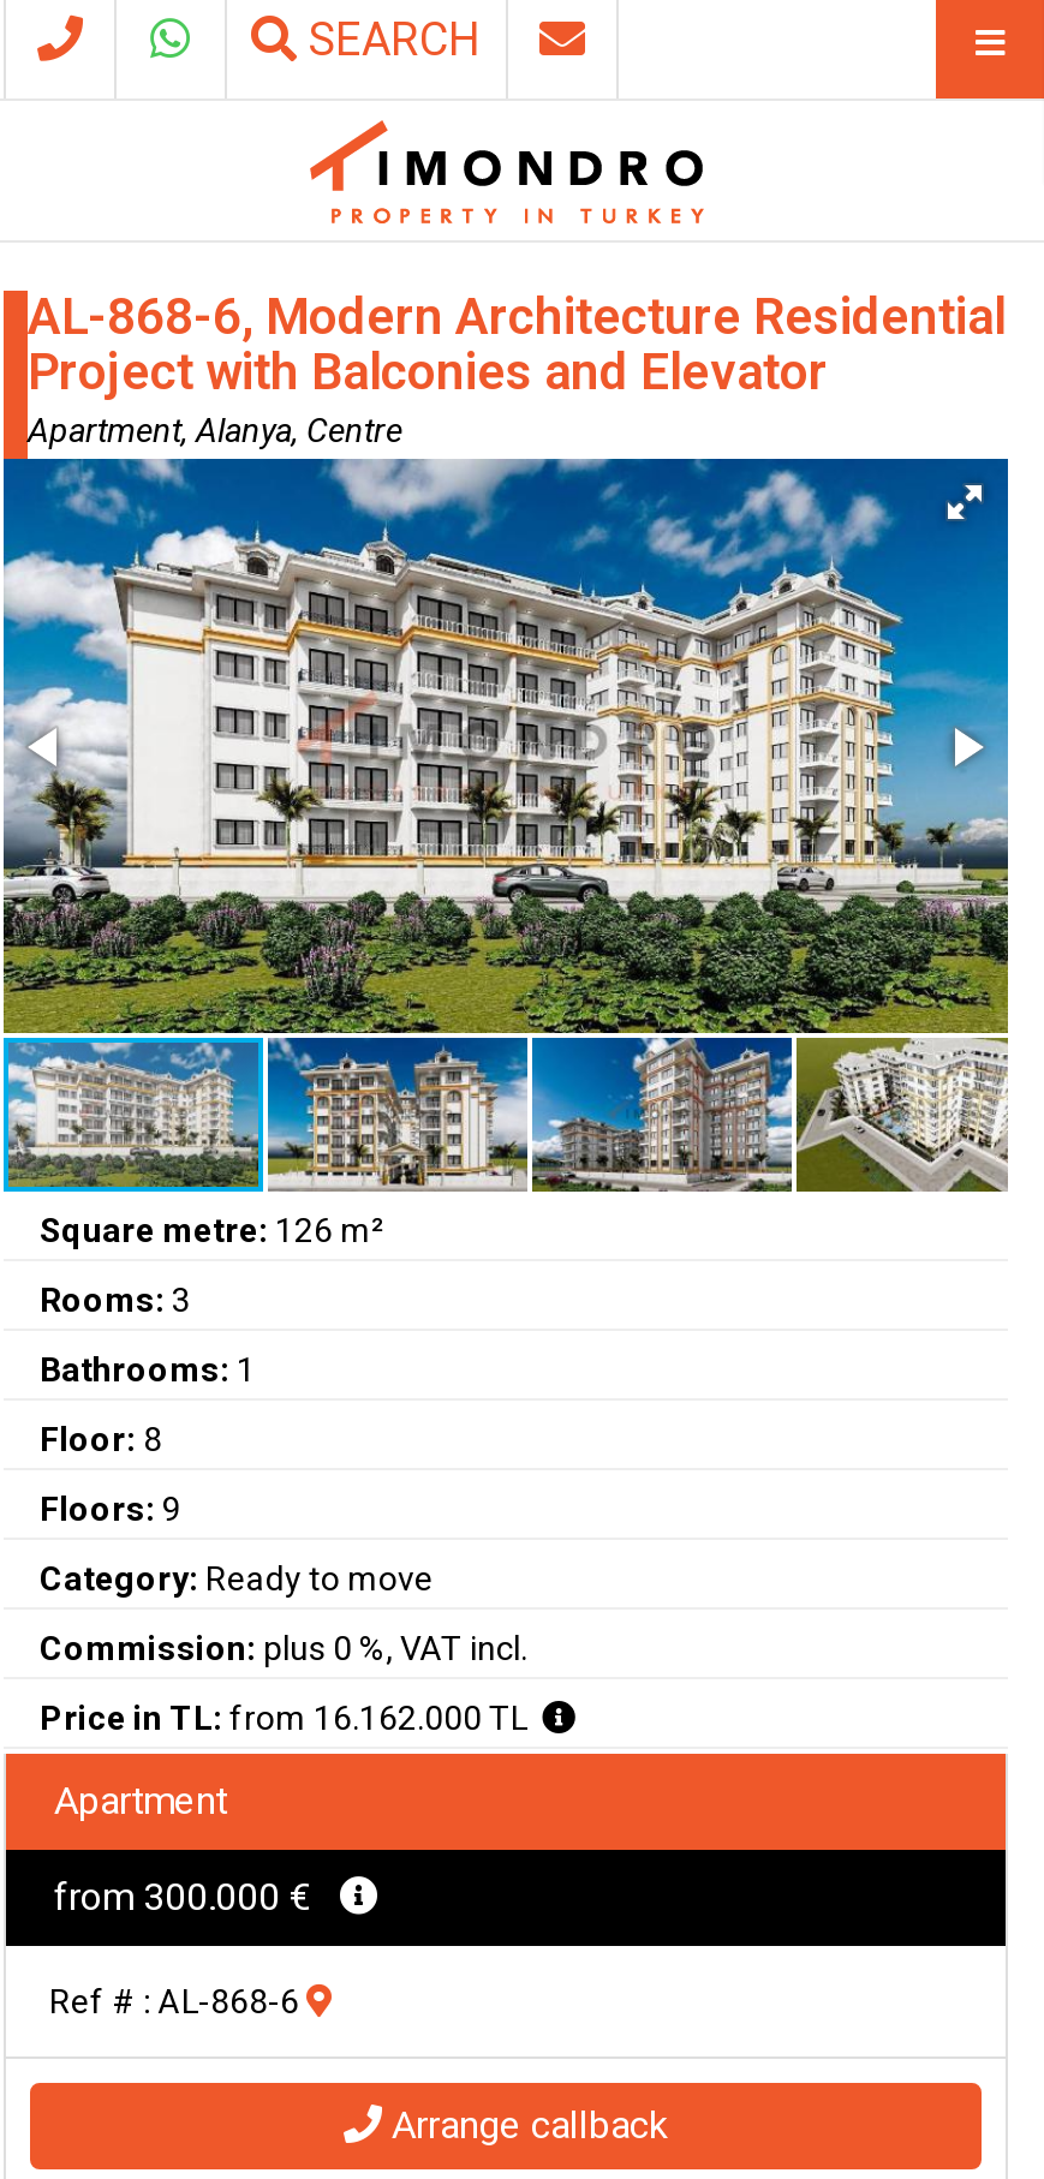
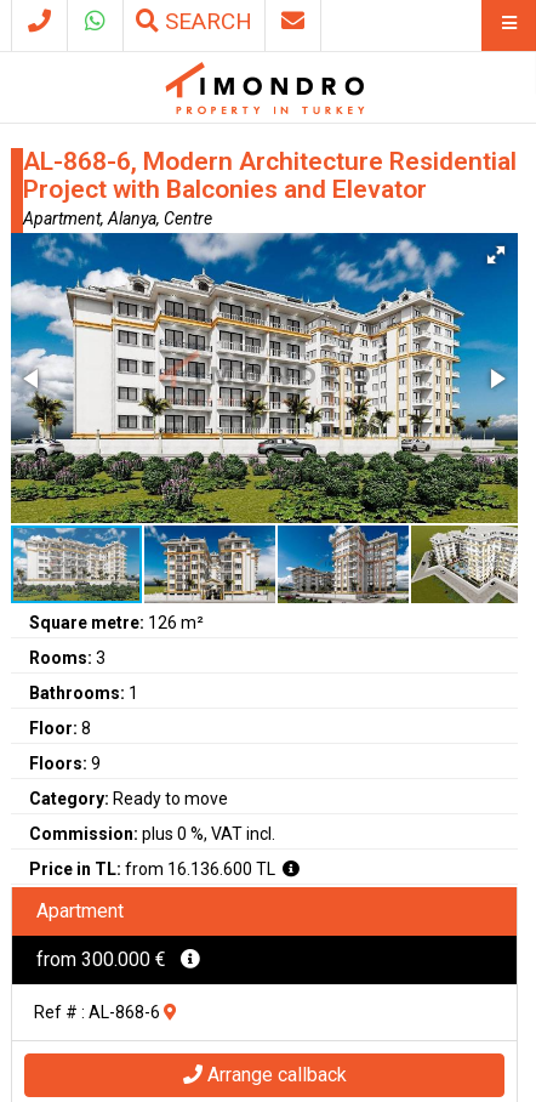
- Price in TL: from 16.162.000 TL
+ Price in TL: from 16.136.600 TL
